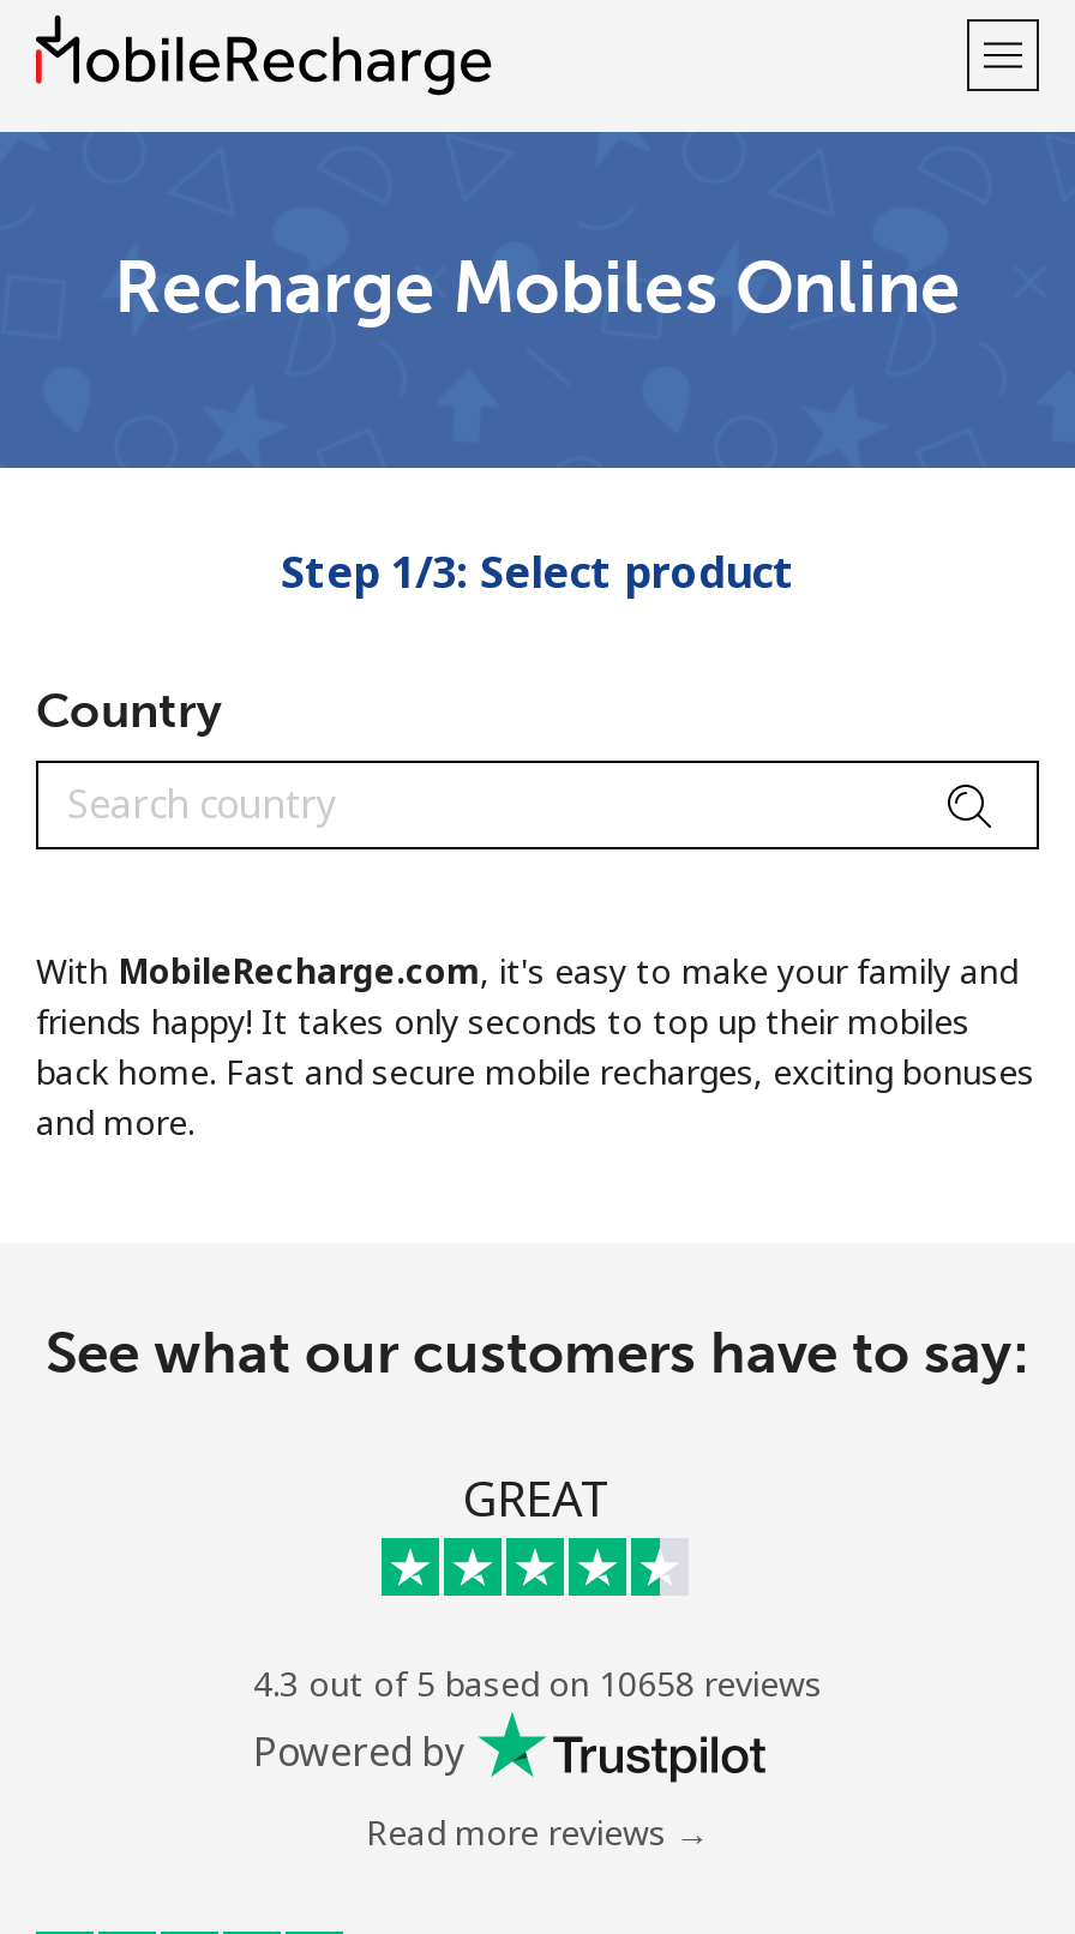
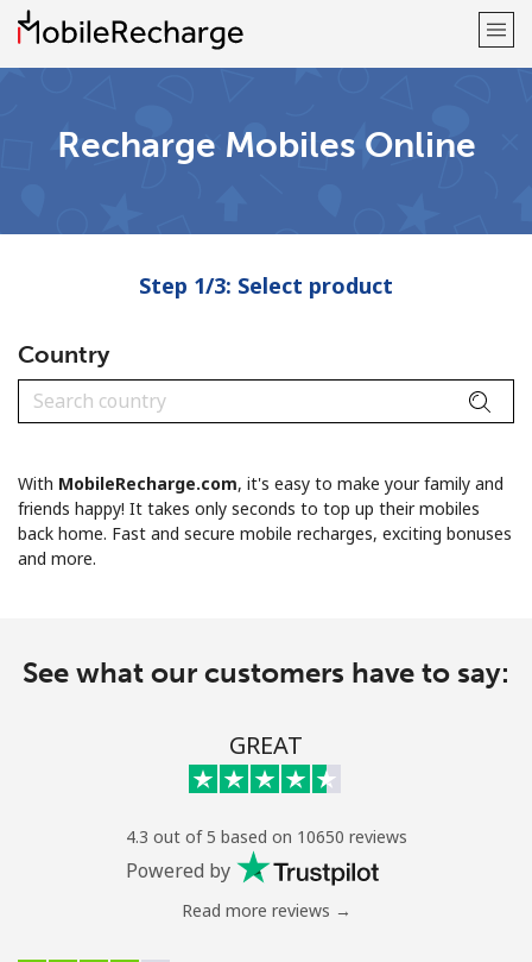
- 4.3 out of 5 based on 10658 reviews
+ 4.3 out of 5 based on 10650 reviews
